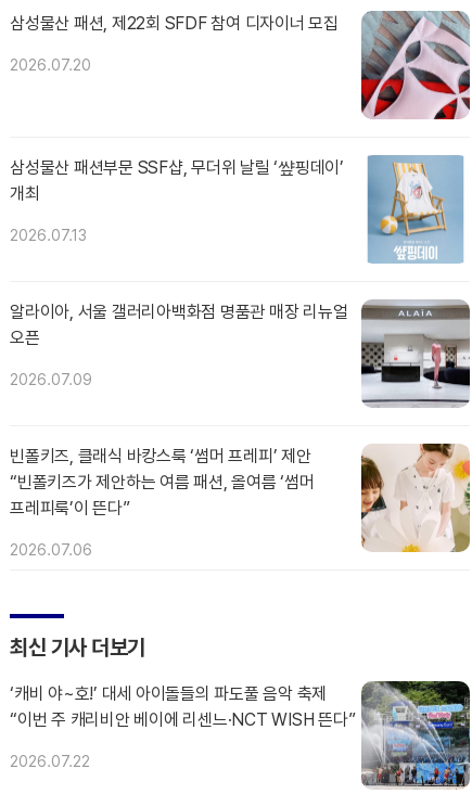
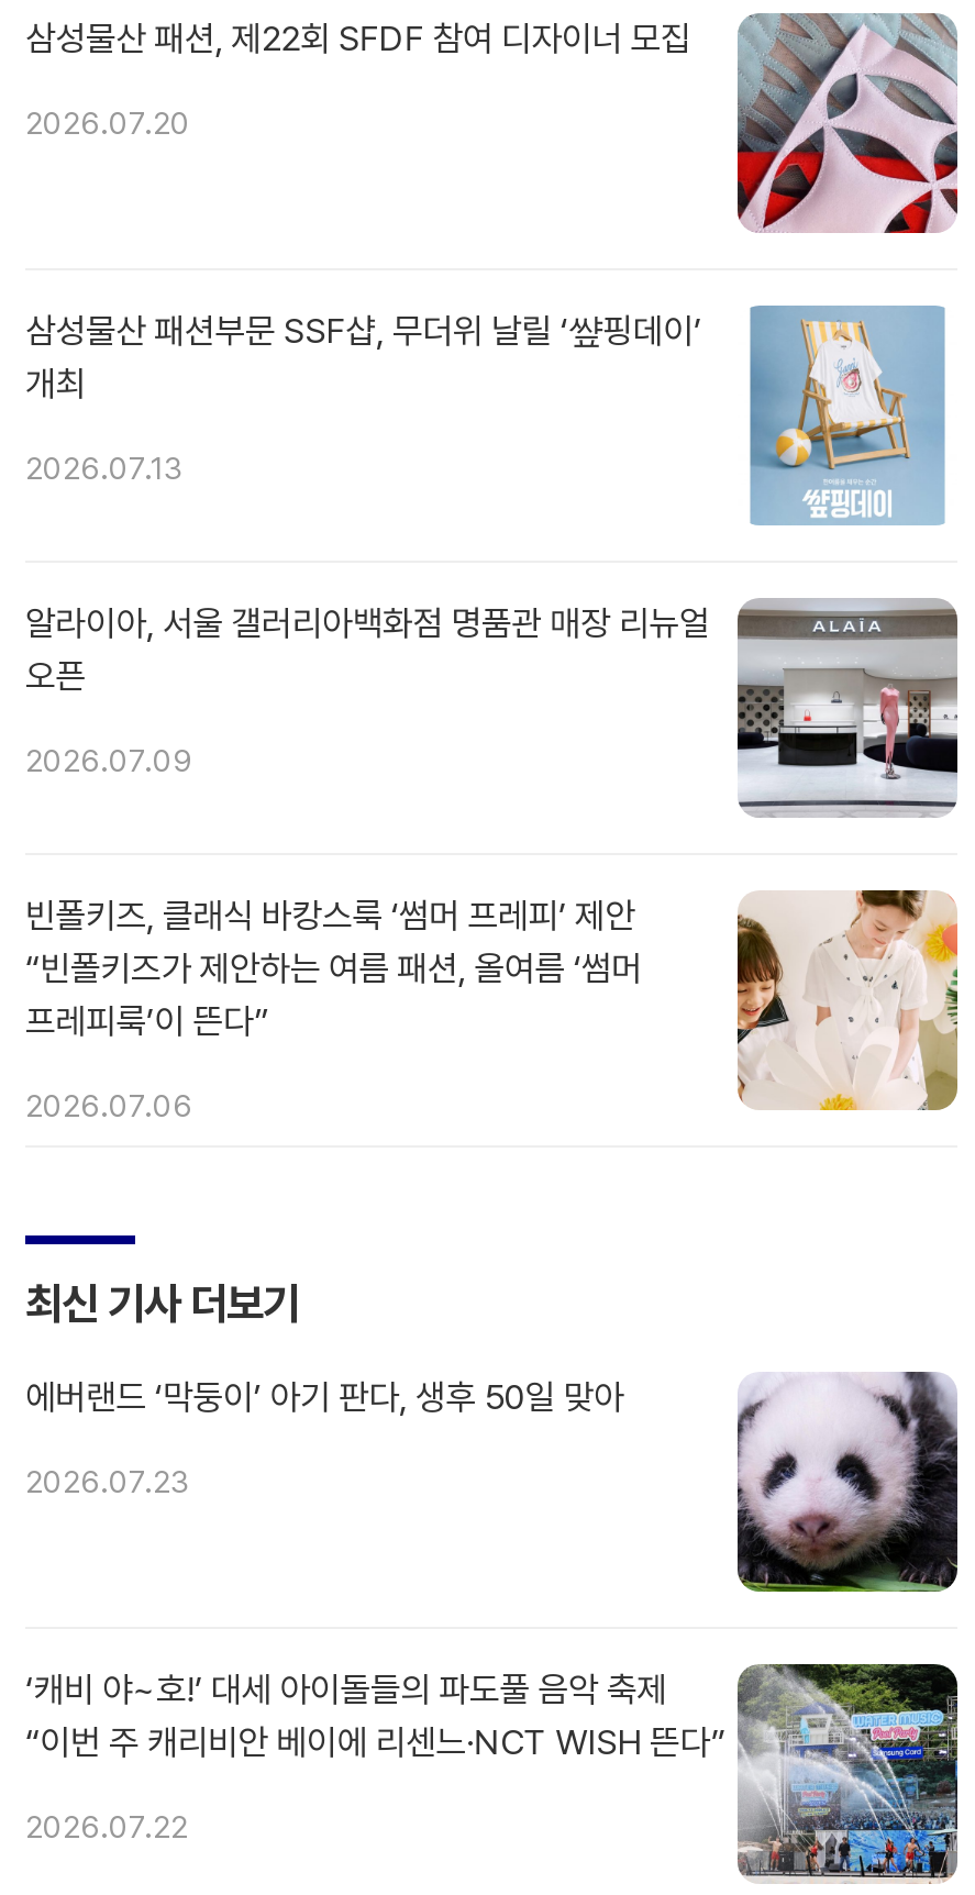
+ 에버랜드 ‘막둥이’ 아기 판다, 생후 50일 맞아
+ 2026.07.23

+ [image]
